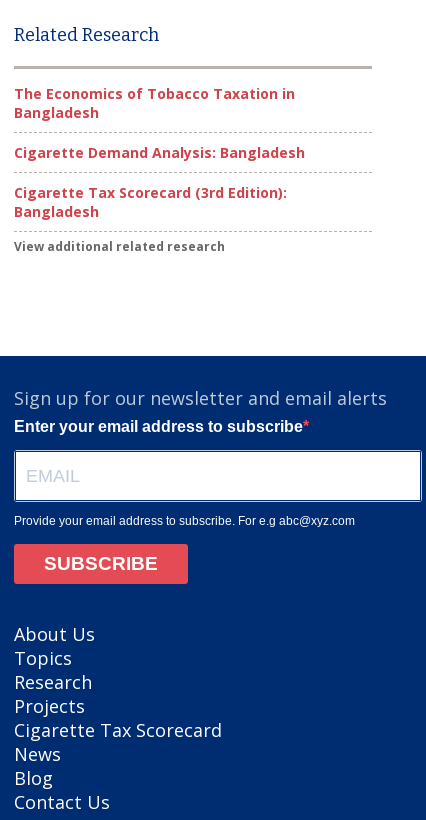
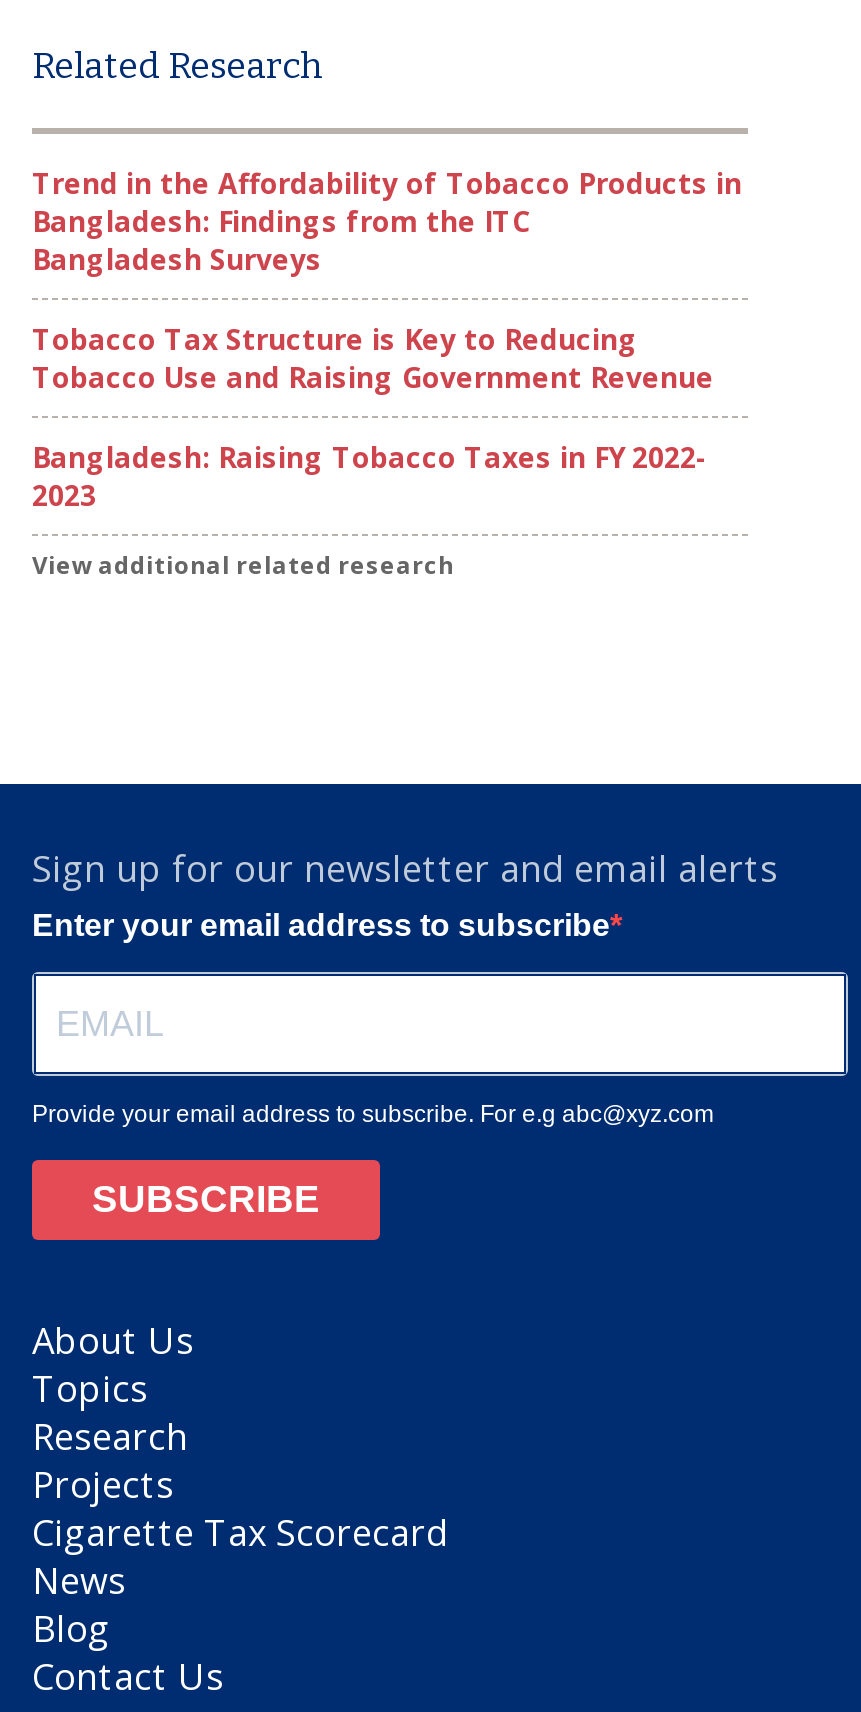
- The Economics of Tobacco Taxation in
- Bangladesh
+ Trend in the Affordability of Tobacco Products in
+ Bangladesh: Findings from the ITC
+ Bangladesh Surveys

- Cigarette Demand Analysis: Bangladesh
+ Tobacco Tax Structure is Key to Reducing
+ Tobacco Use and Raising Government Revenue

- Cigarette Tax Scorecard (3rd Edition):
- Bangladesh
+ Bangladesh: Raising Tobacco Taxes in FY 2022-
+ 2023
